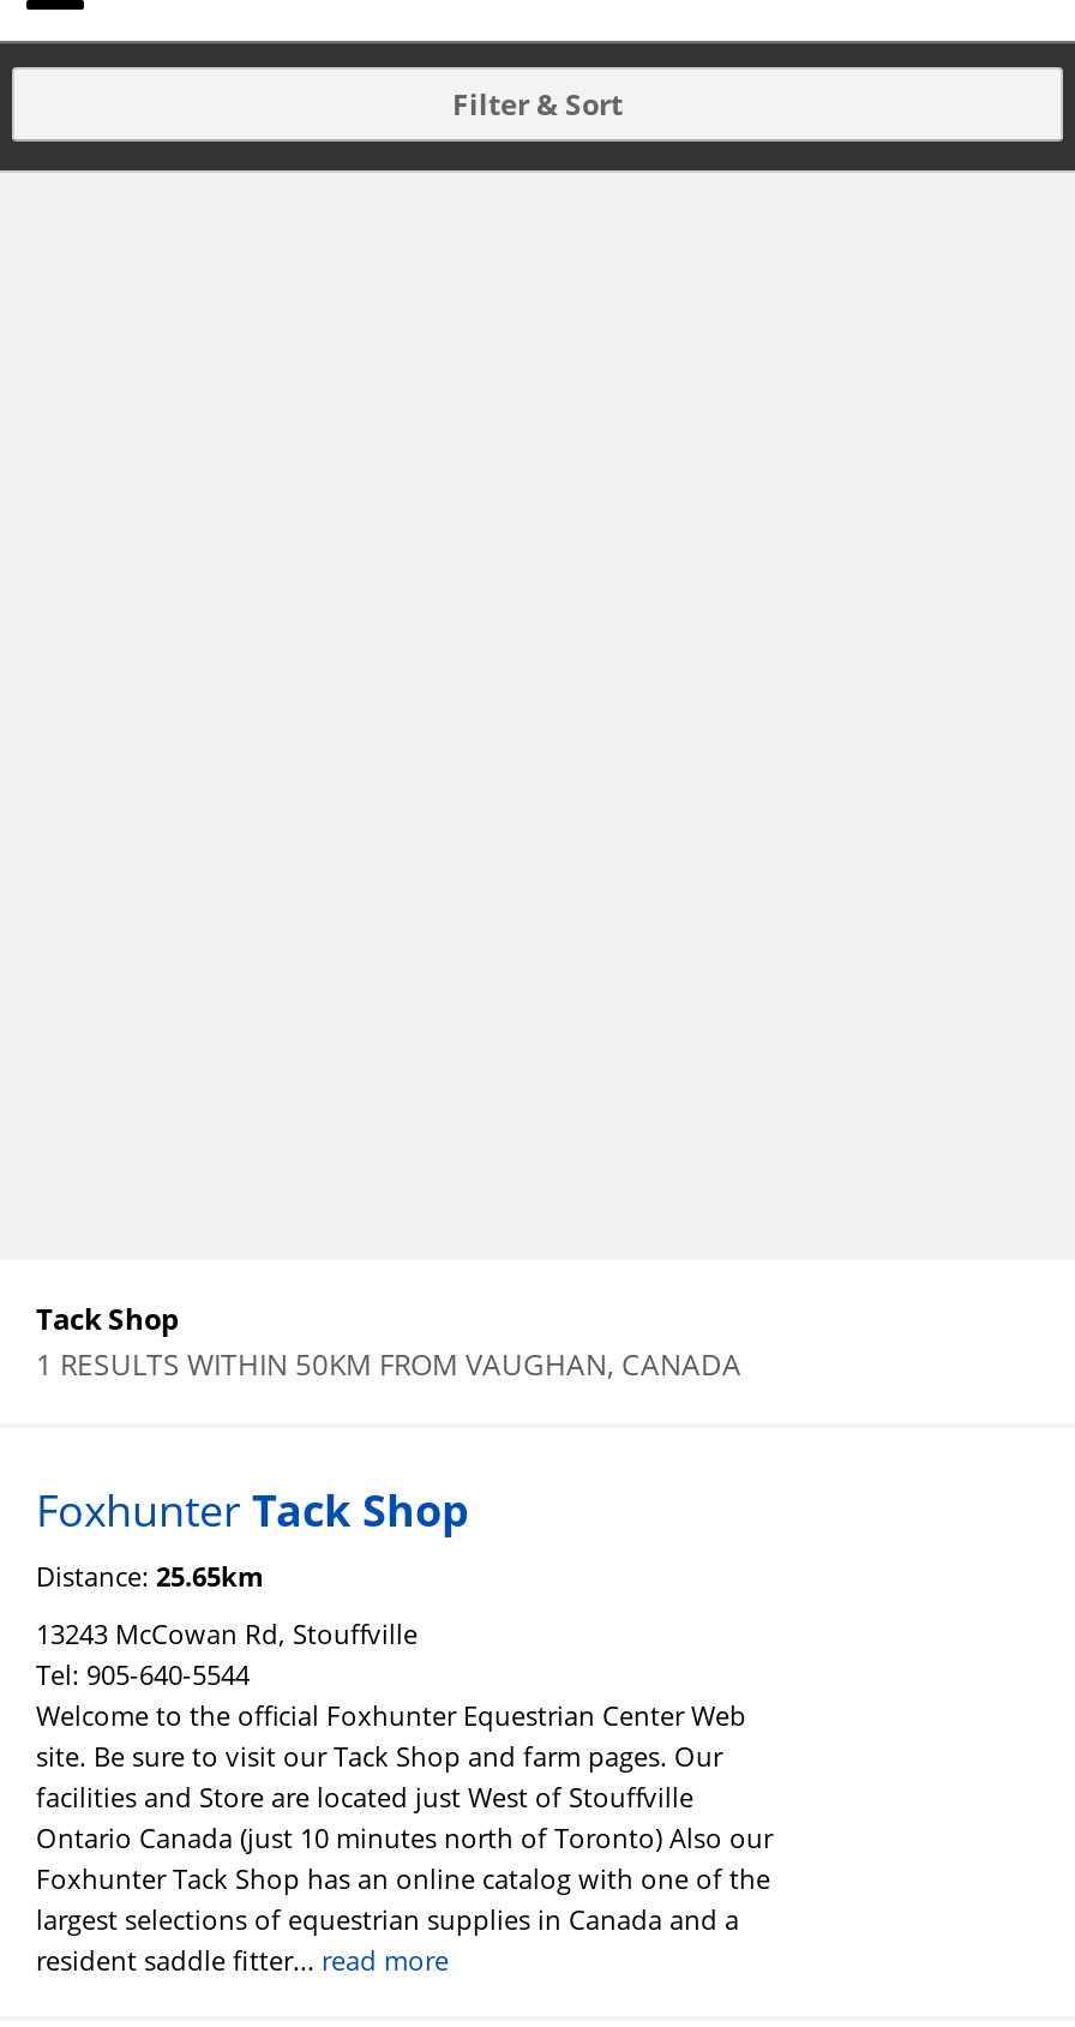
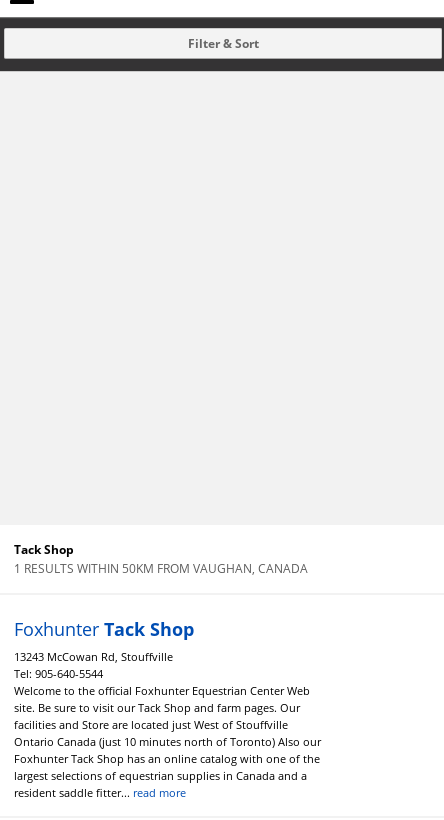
- Distance: 25.65km
